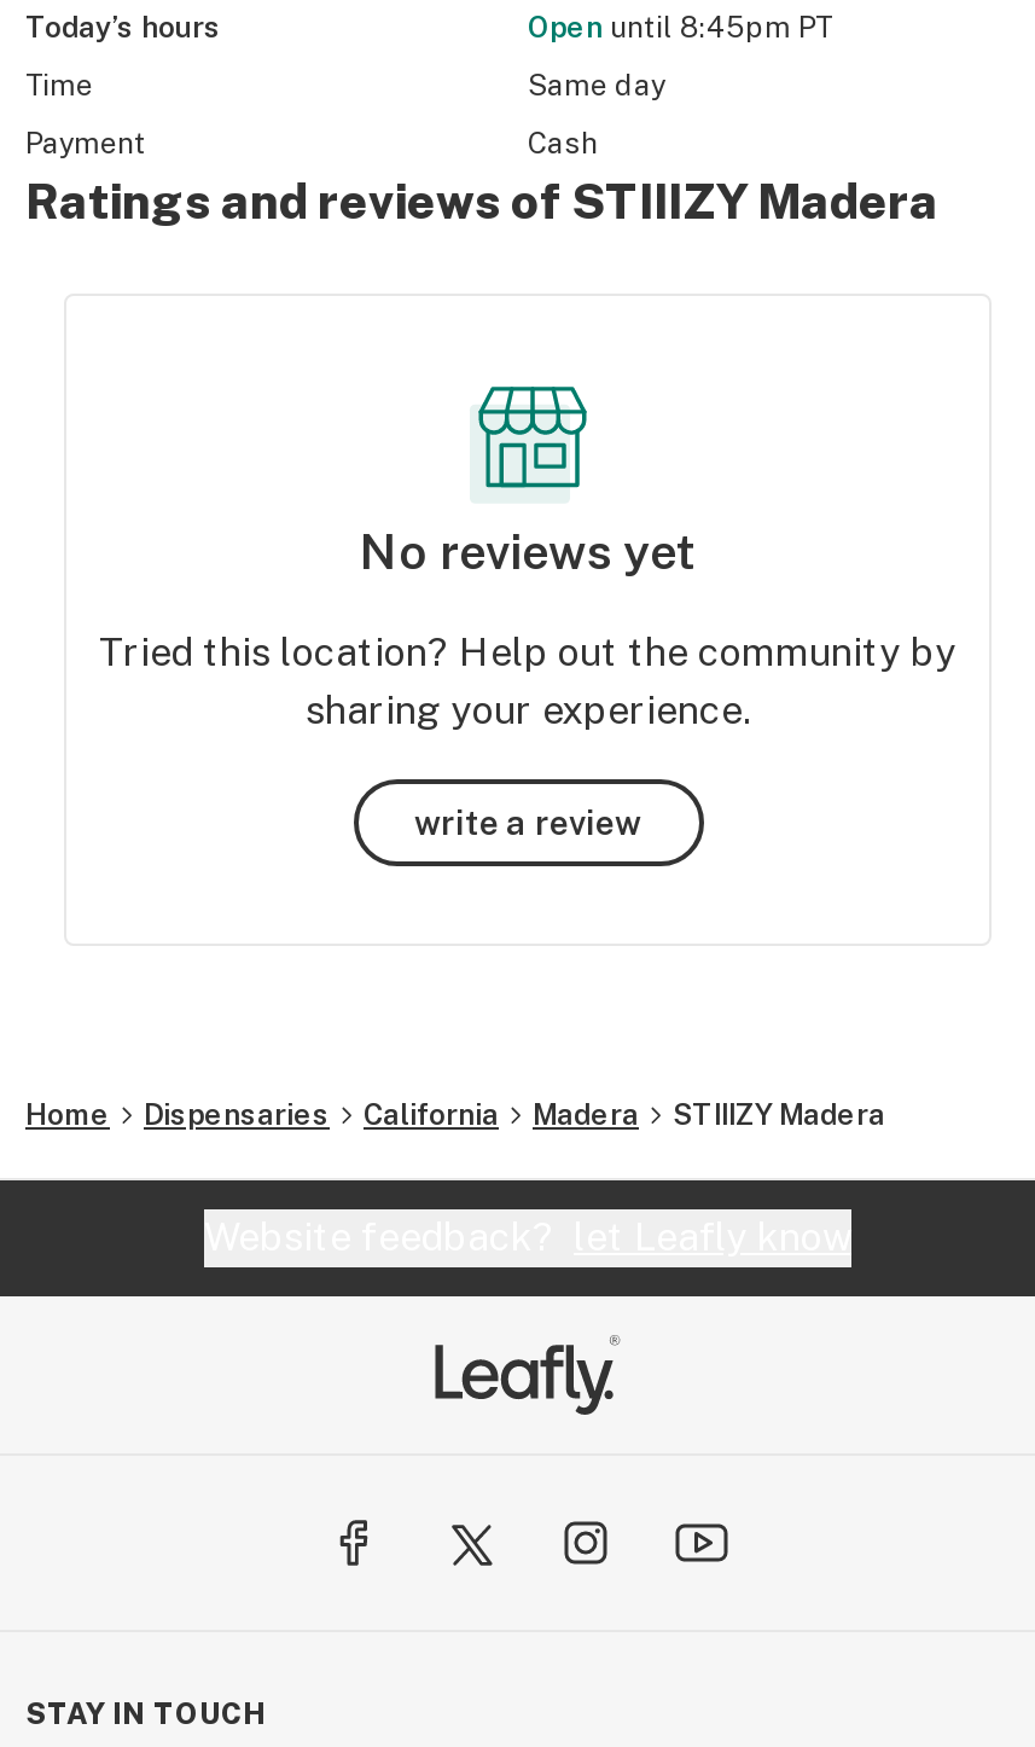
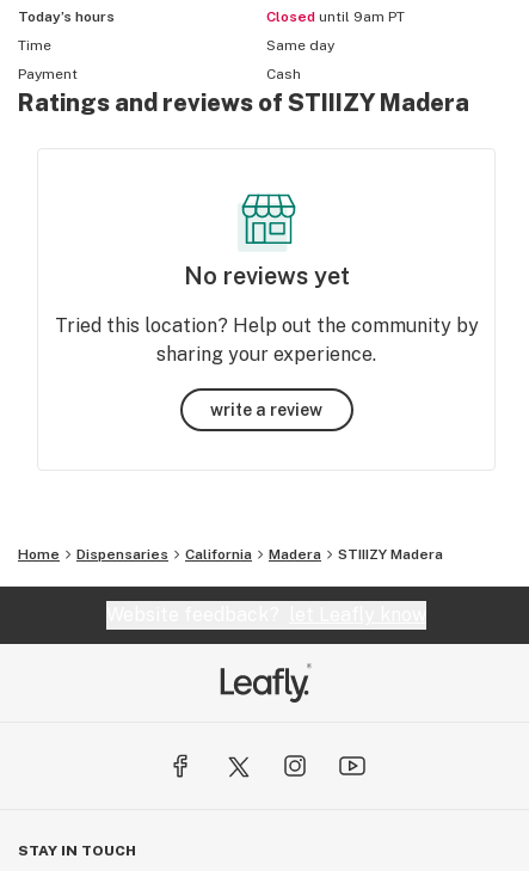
- Open until 8:45pm PT
+ Closed until 9am PT
